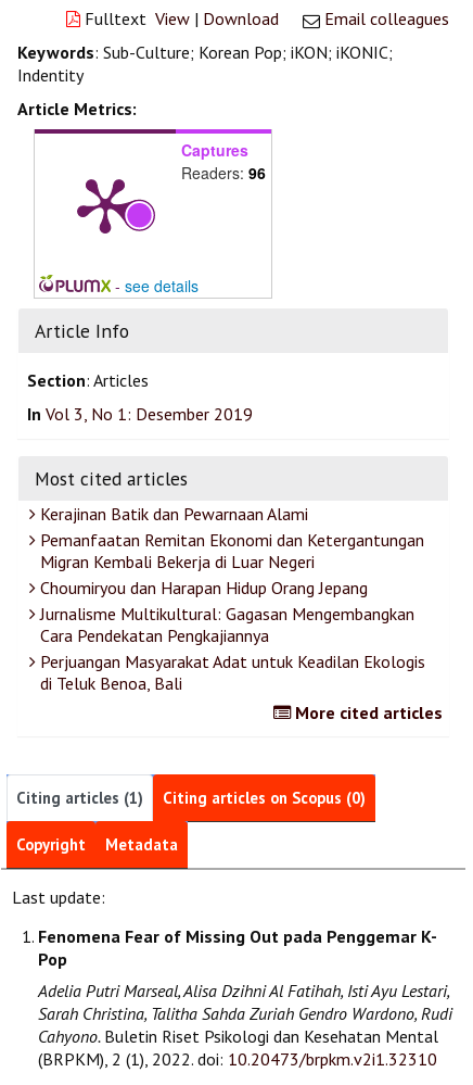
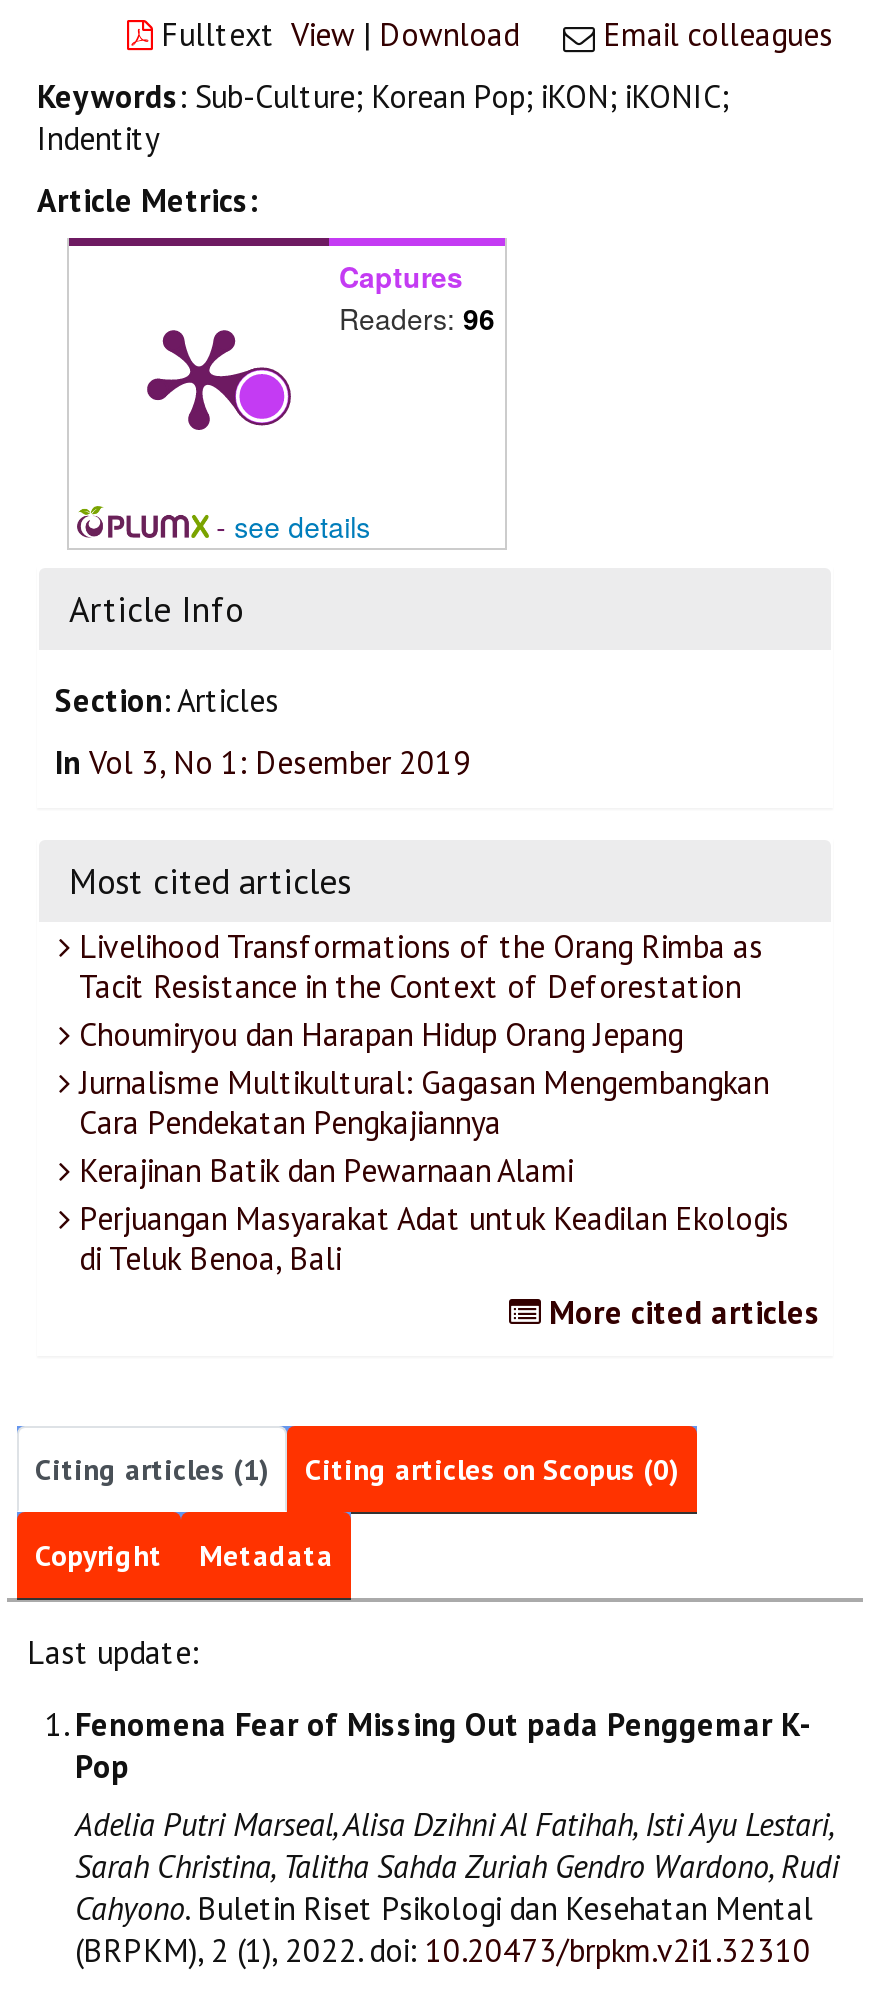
moved down: Kerajinan Batik dan Pewarnaan Alami

- Pemanfaatan Remitan Ekonomi dan Ketergantungan
- Migran Kembali Bekerja di Luar Negeri
+ Livelihood Transformations of the Orang Rimba as
+ Tacit Resistance in the Context of Deforestation

moved up: Choumiryou dan Harapan Hidup Orang Jepang | Jurnalisme Multikultural: Gagasan Mengembangkan | Cara Pendekatan Pengkajiannya
